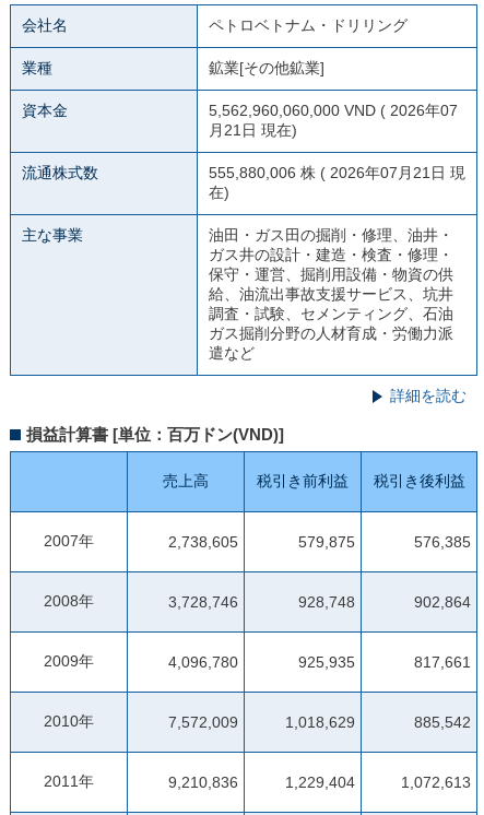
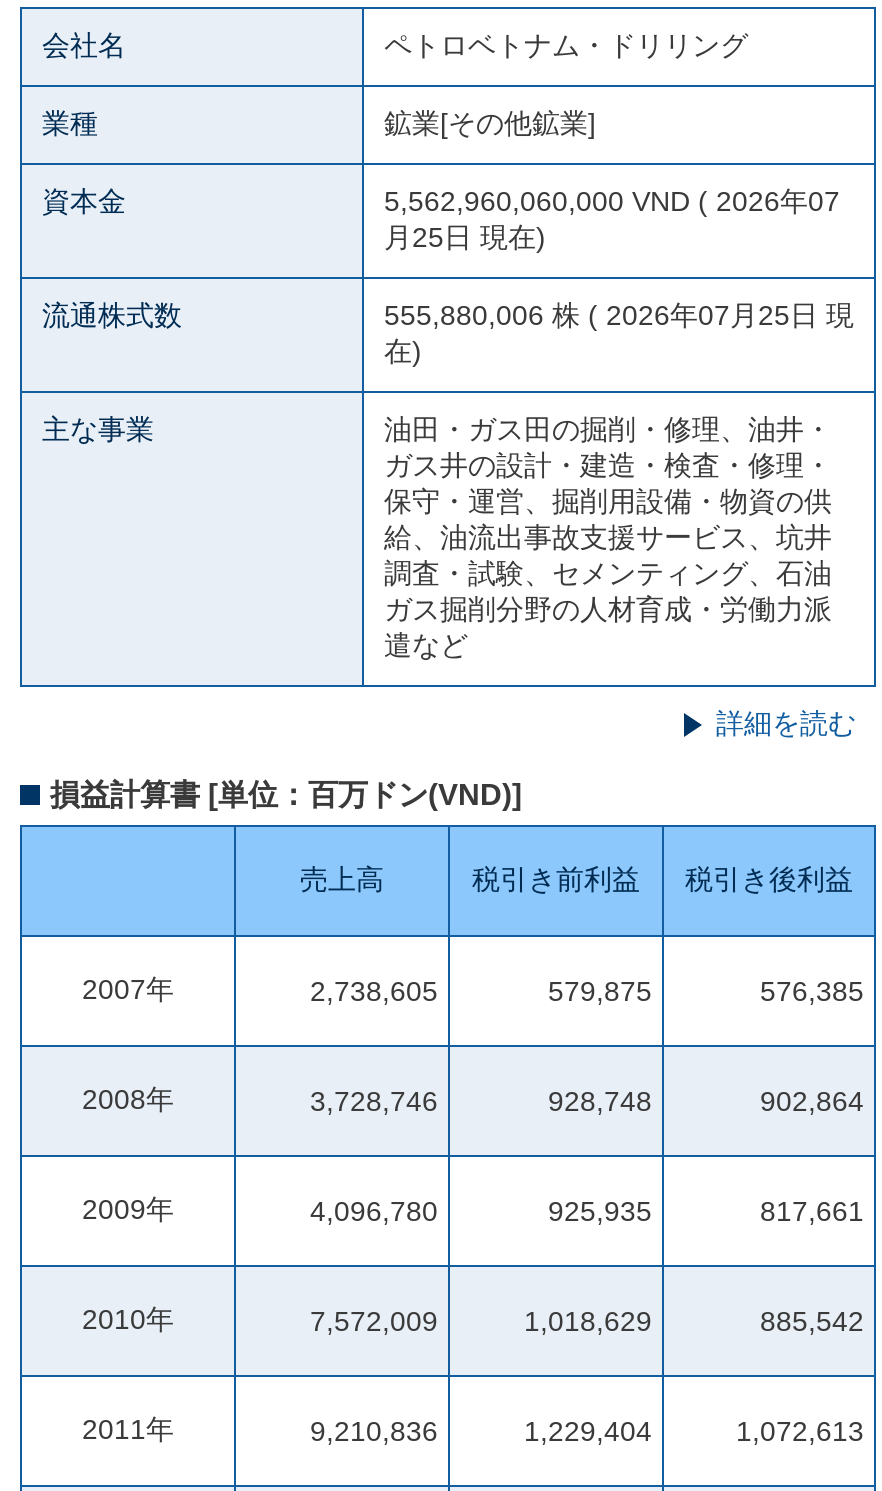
- 月21日 現在)
+ 月25日 現在)

- 555,880,006 株 ( 2026年07月21日 現
+ 555,880,006 株 ( 2026年07月25日 現
